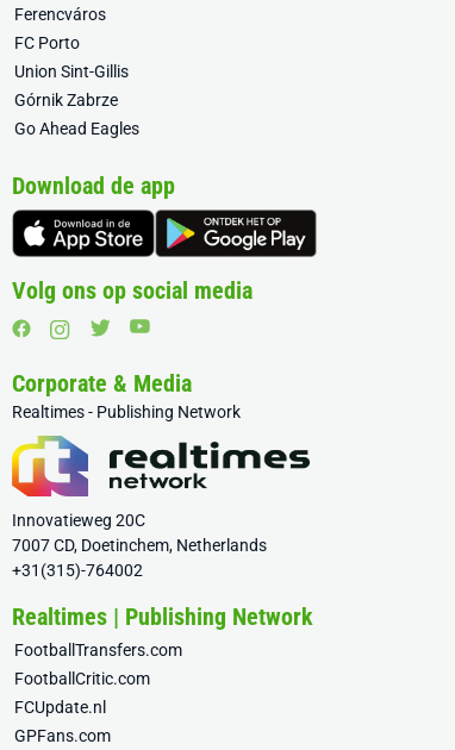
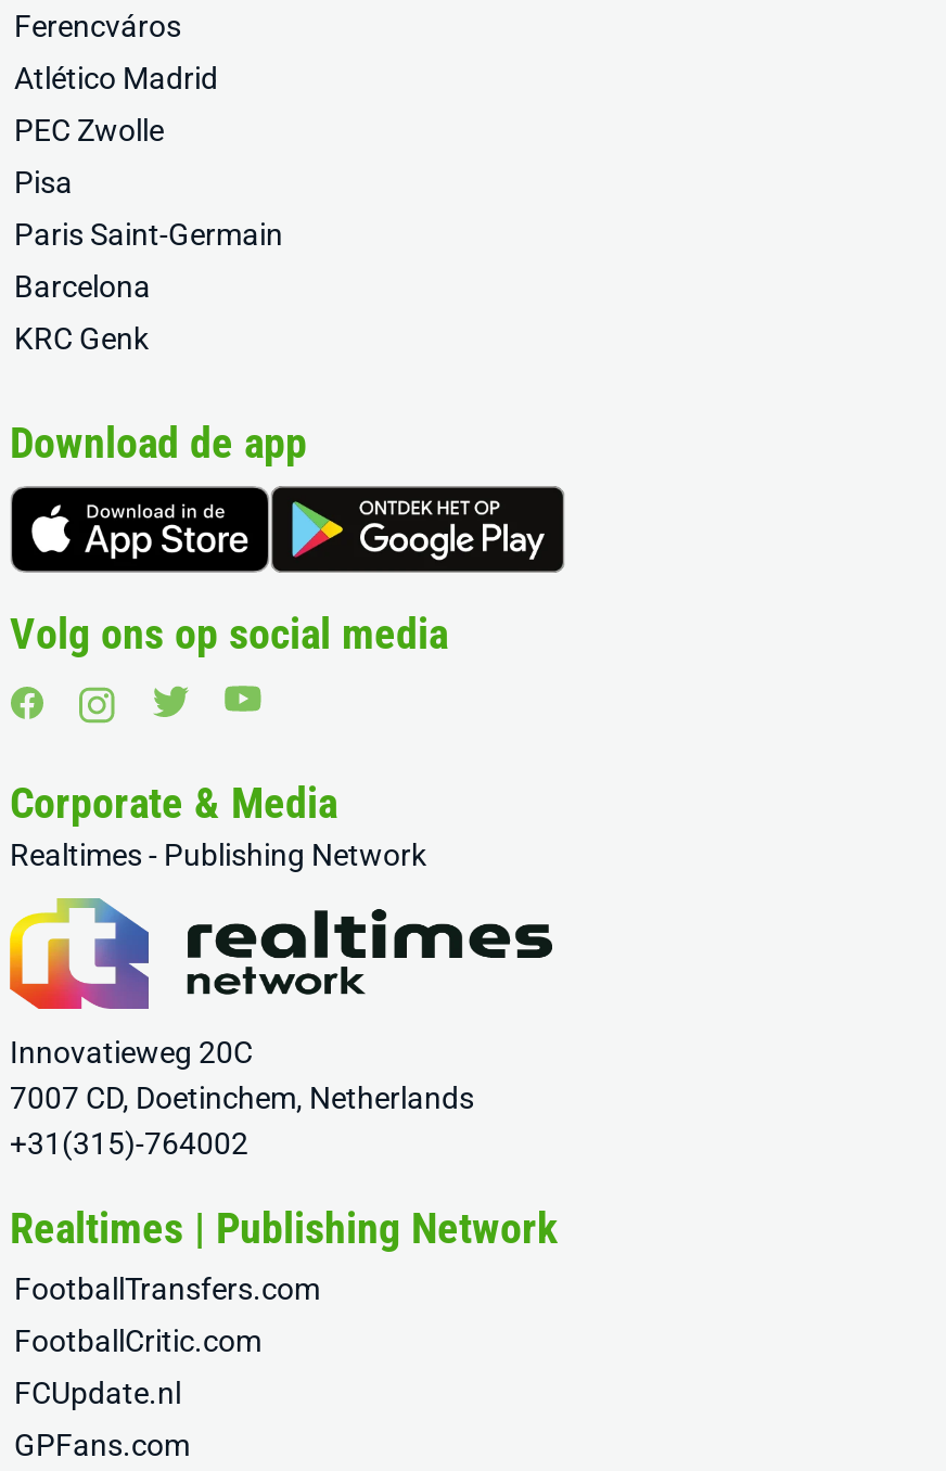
- FC Porto
- Union Sint-Gillis
- Górnik Zabrze
- Go Ahead Eagles
+ Atlético Madrid
+ PEC Zwolle
+ Pisa
+ Paris Saint-Germain
+ Barcelona
+ KRC Genk
